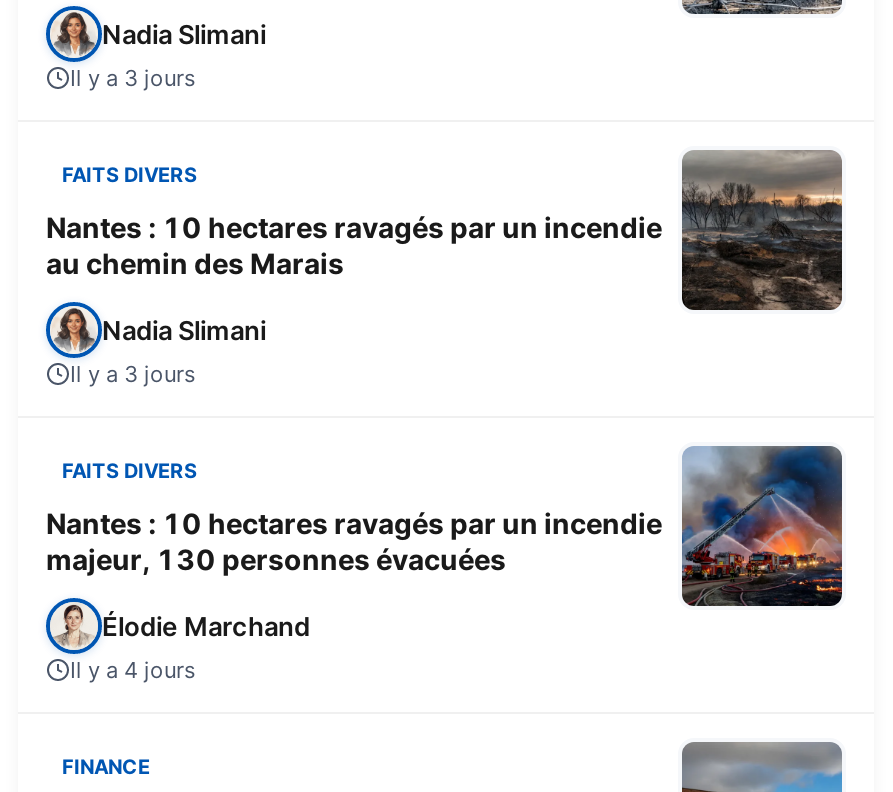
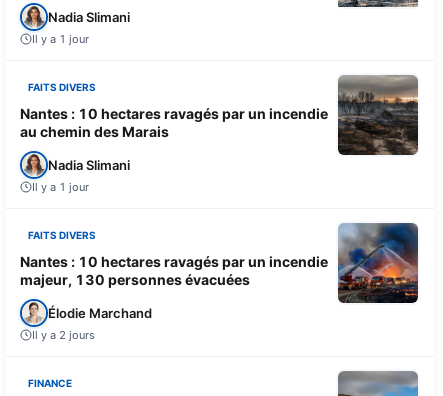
- Il y a 3 jours
+ Il y a 1 jour

- Il y a 3 jours
+ Il y a 1 jour

- Il y a 4 jours
+ Il y a 2 jours
